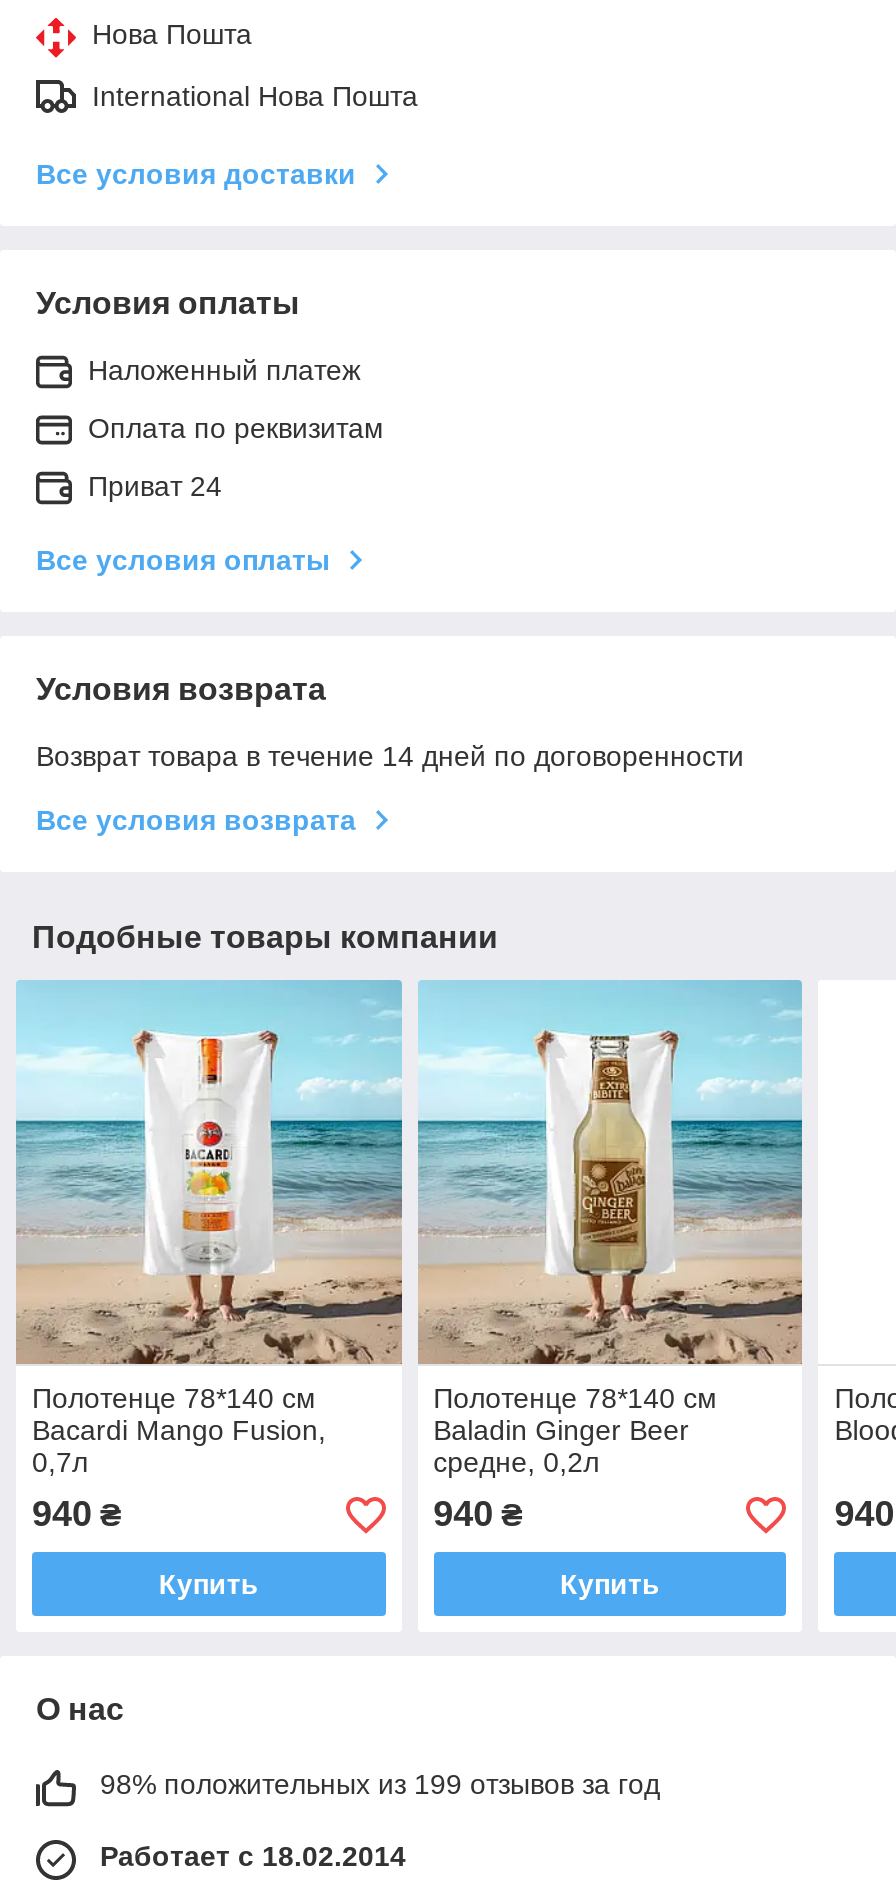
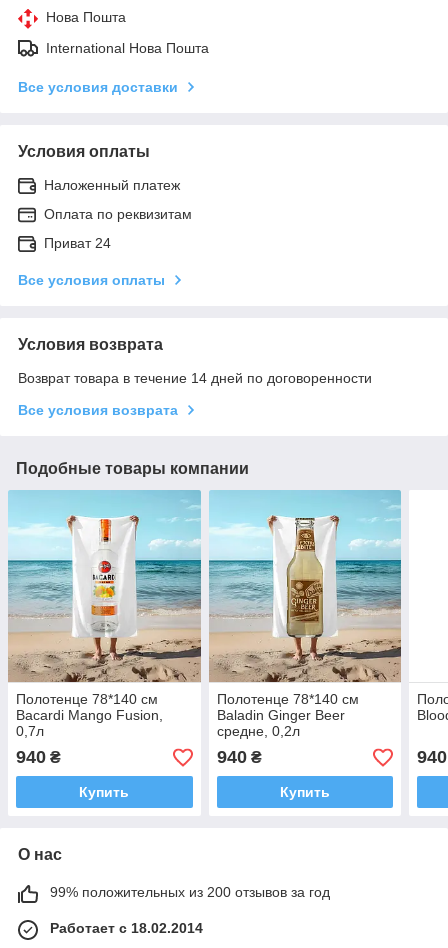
- 98% положительных из 199 отзывов за год
+ 99% положительных из 200 отзывов за год
